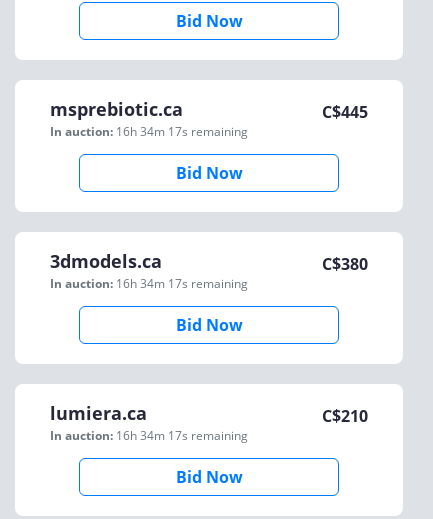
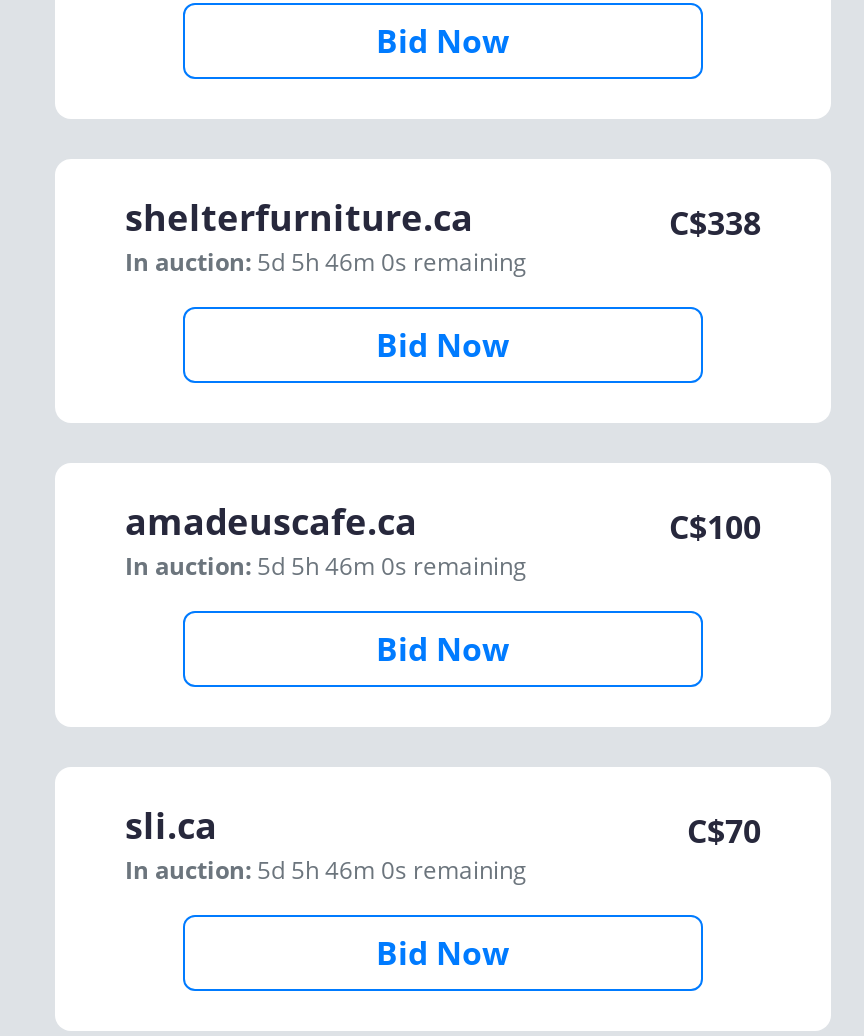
- msprebiotic.ca
- In auction: 16h 34m 17s remaining
+ shelterfurniture.ca
+ In auction: 5d 5h 46m 0s remaining

- C$445
+ C$338

- 3dmodels.ca
- In auction: 16h 34m 17s remaining
+ amadeuscafe.ca
+ In auction: 5d 5h 46m 0s remaining

- C$380
+ C$100

- lumiera.ca
- In auction: 16h 34m 17s remaining
+ sli.ca
+ In auction: 5d 5h 46m 0s remaining

- C$210
+ C$70
